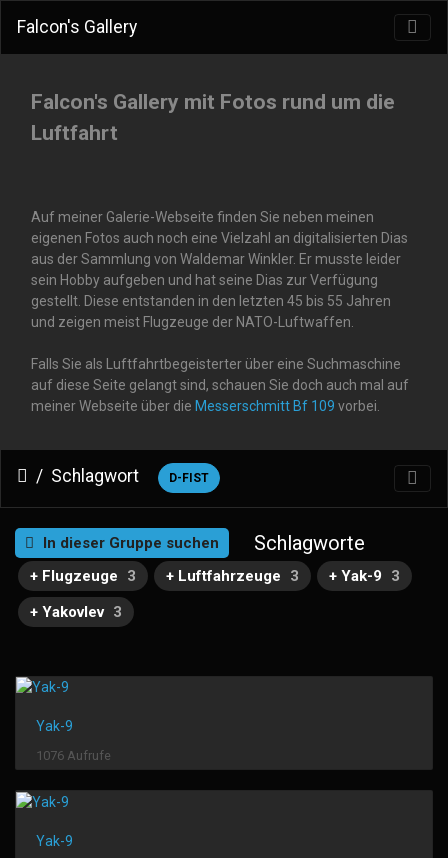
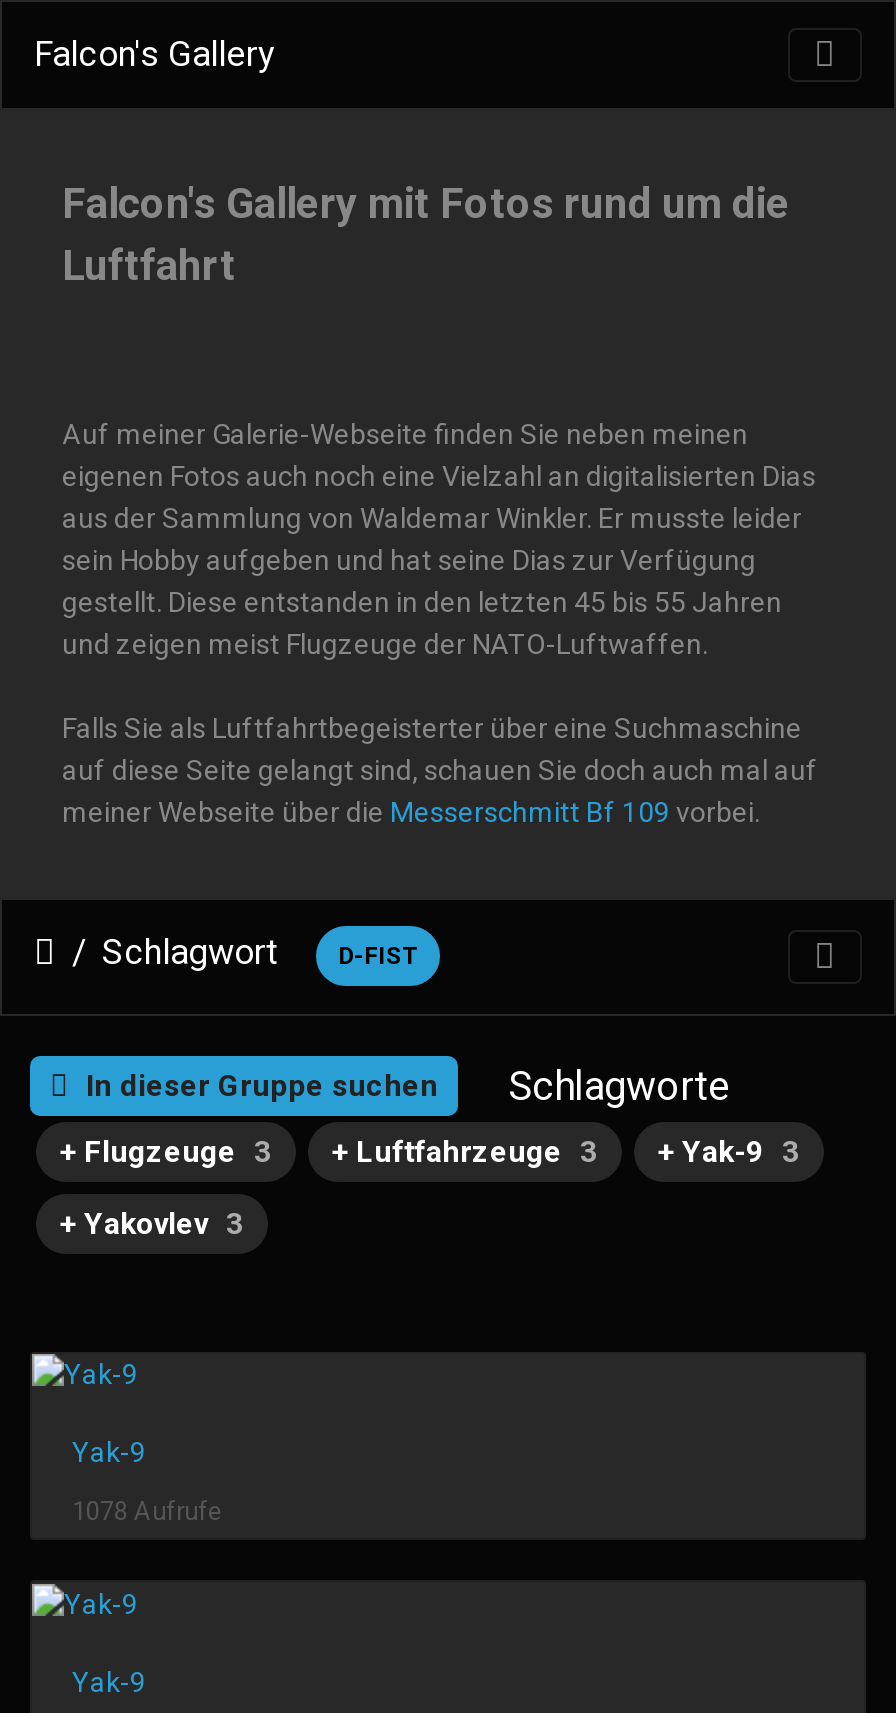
- 1076 Aufrufe
+ 1078 Aufrufe
